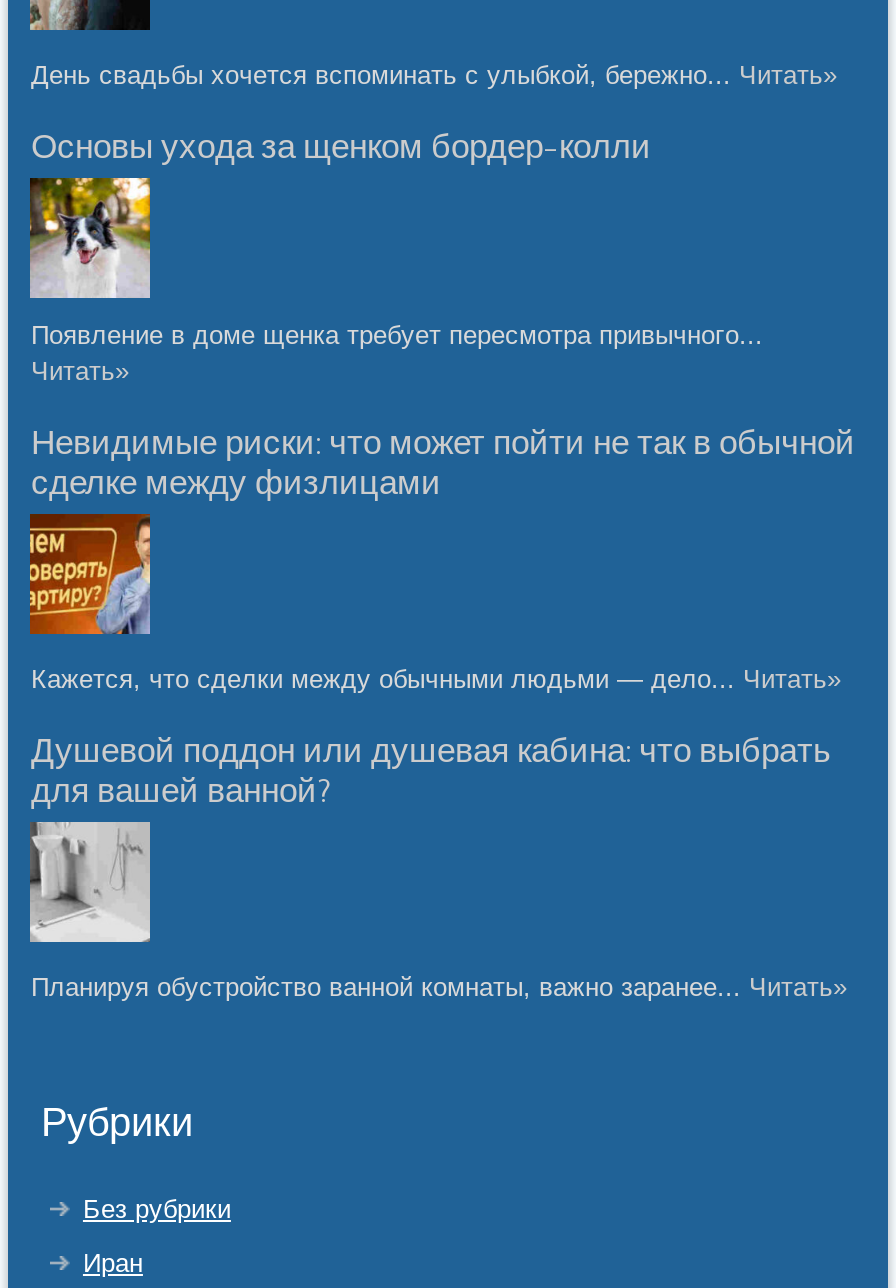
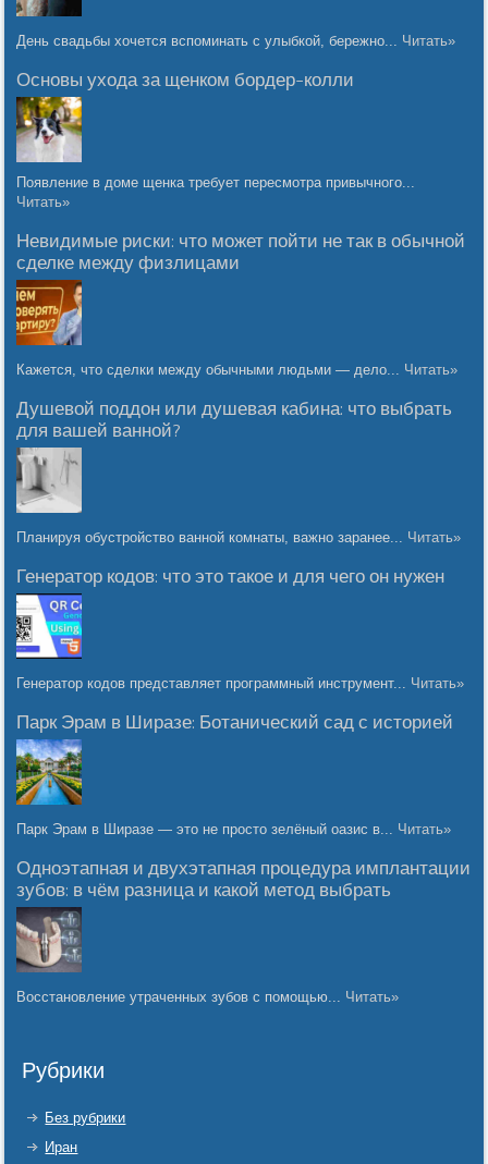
+ [image]
+ Генератор кодов представляет программный инструмент... Читать»
+ Парк Эрам в Ширазе: Ботанический сад с историей

+ [image]
+ Парк Эрам в Ширазе — это не просто зелёный оазис в... Читать»
+ Одноэтапная и двухэтапная процедура имплантации
+ зубов: в чём разница и какой метод выбрать

+ [image]
+ Восстановление утраченных зубов с помощью... Читать»

+ Генератор кодов: что это такое и для чего он нужен
